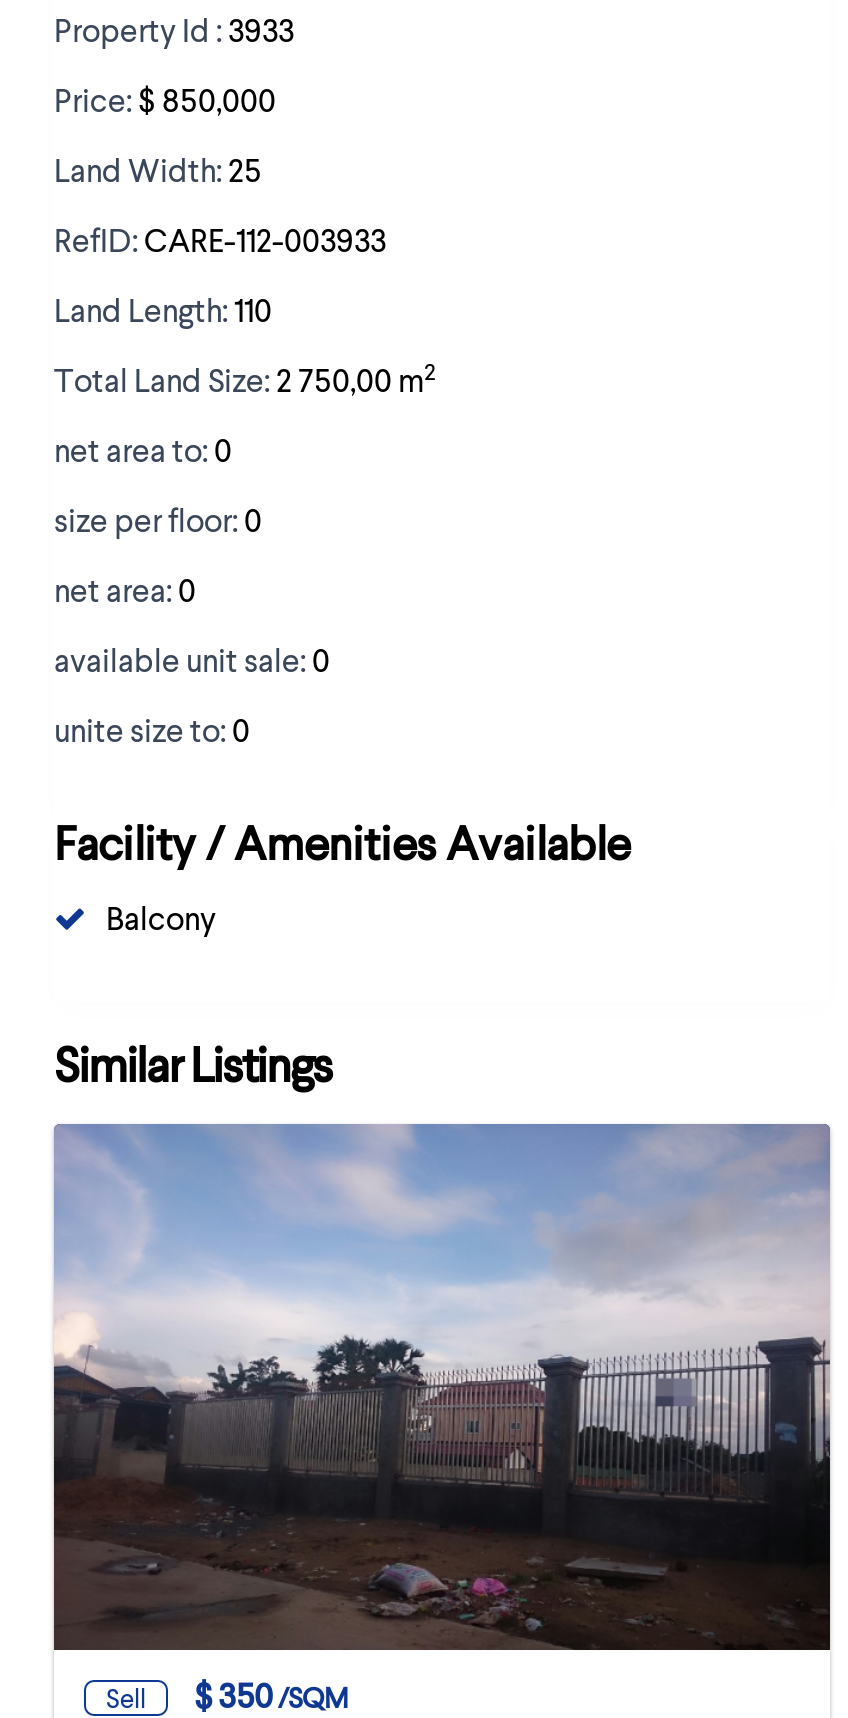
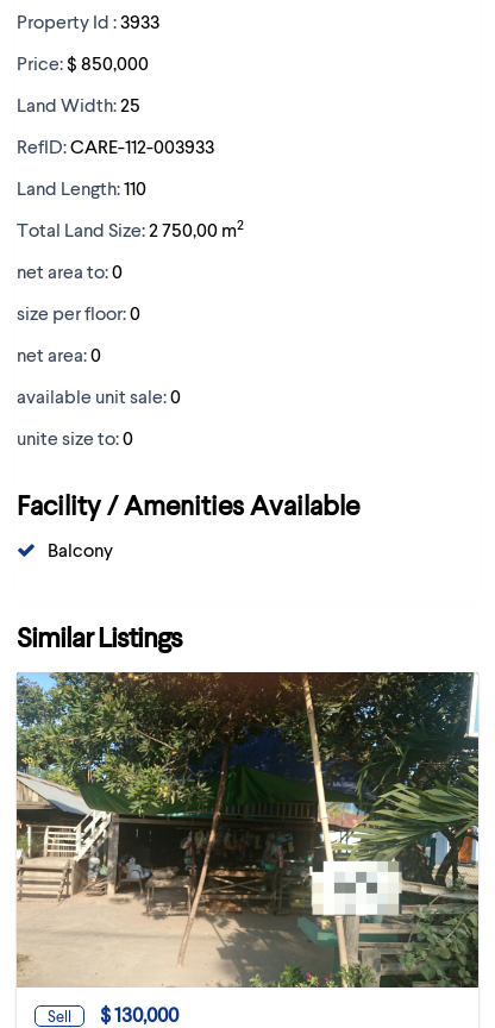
- [image]
- Sell $ 350/SQM
+ [image]
+ Sell $ 130,000
